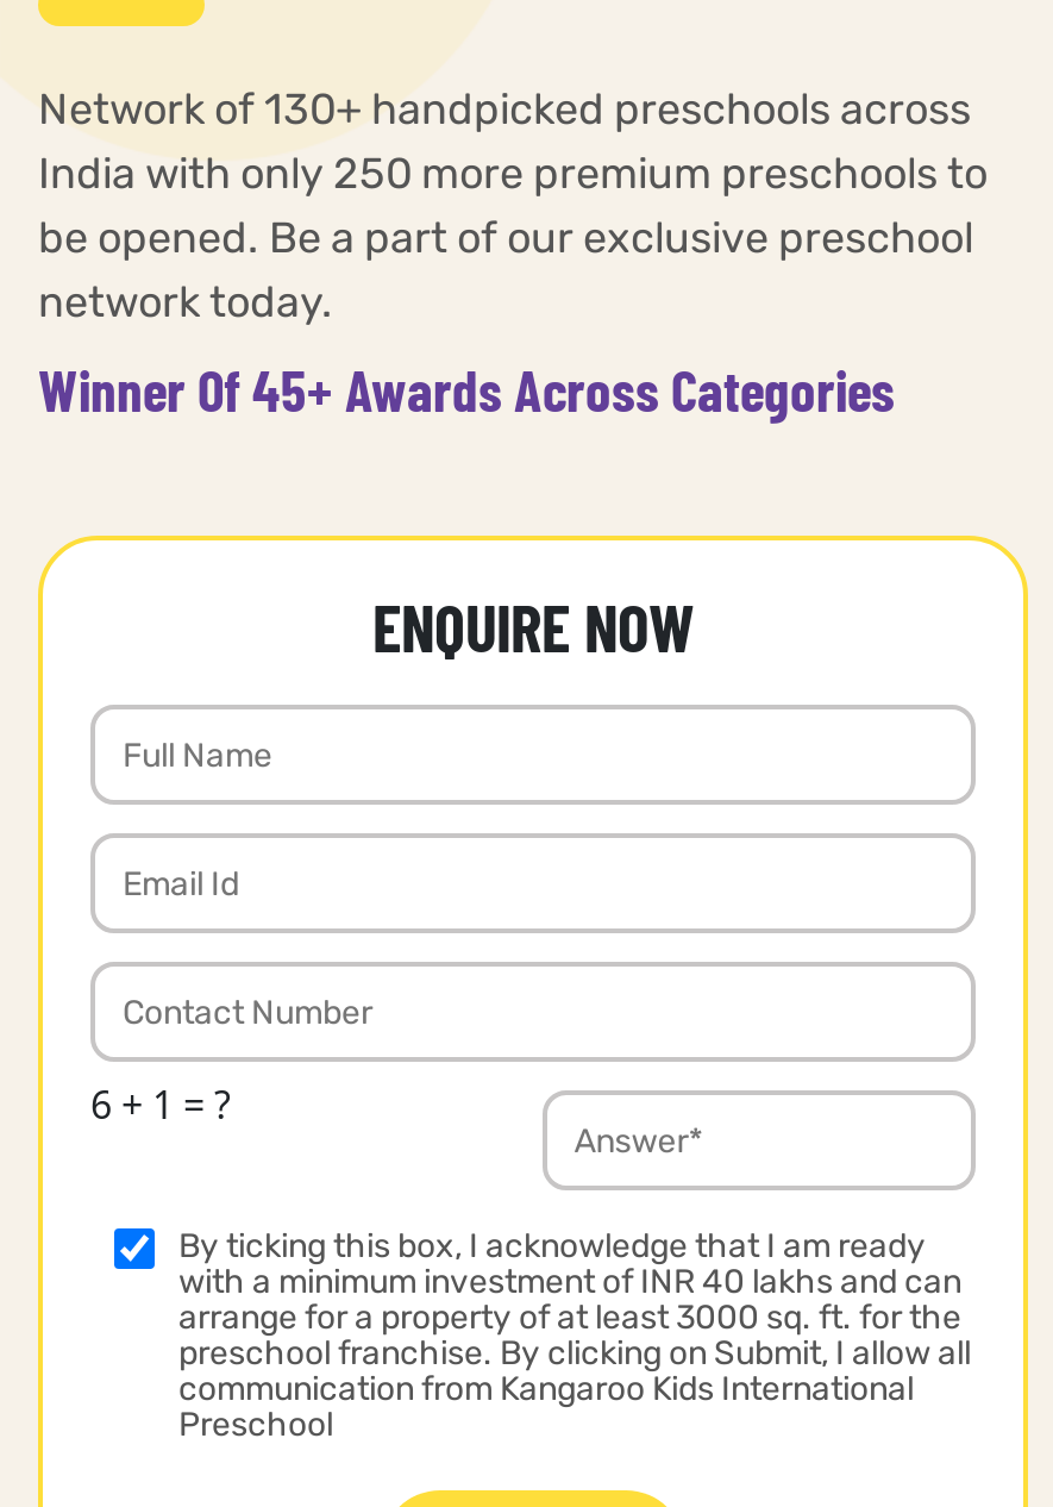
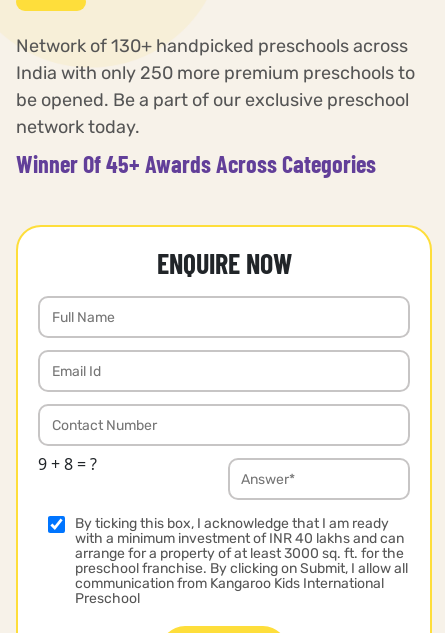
- 6 + 1 = ?
+ 9 + 8 = ?
